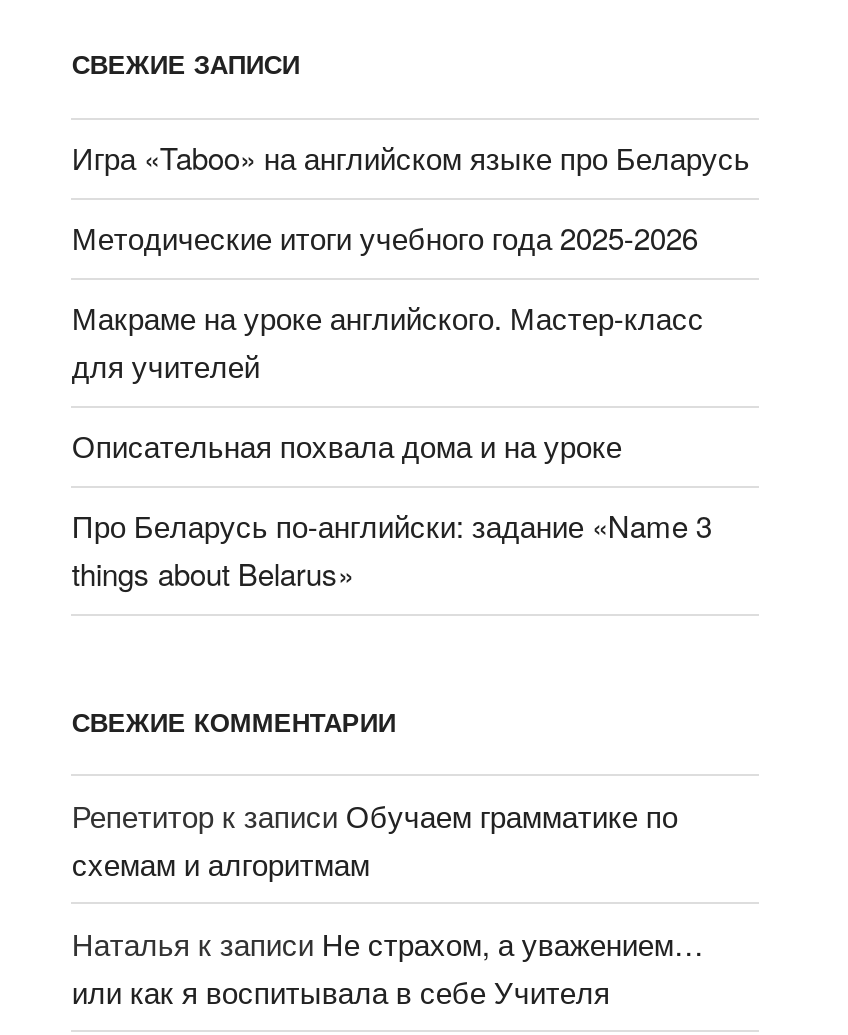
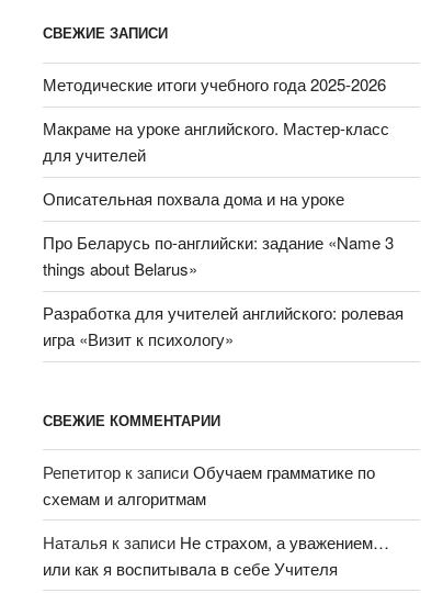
- Игра «Taboo» на английском языке про Беларусь

moved up: Методические итоги учебного года 2025-2026 | Макраме на уроке английского. Мастер-класс | для учителей | Описательная похвала дома и на уроке | Про Беларусь по-английски: задание «Name 3 | things about Belarus»

+ Разработка для учителей английского: ролевая
+ игра «Визит к психологу»
